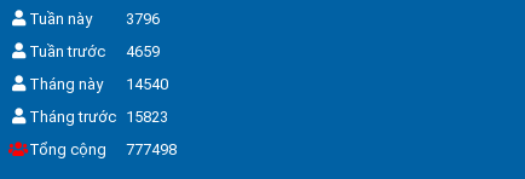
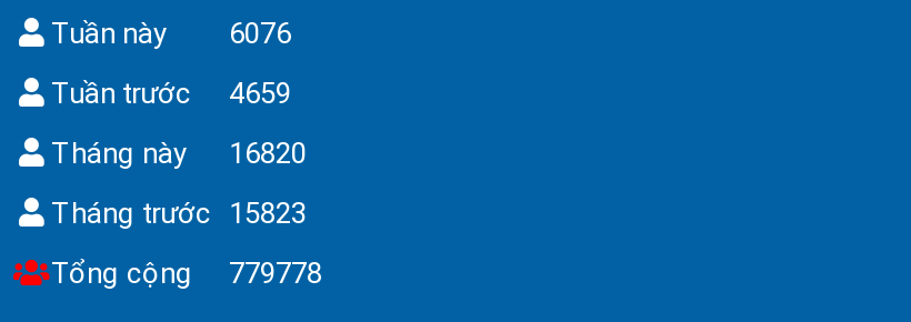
- Tuần này 3796
+ Tuần này 6076

- Tháng này 14540
+ Tháng này 16820

- Tổng cộng 777498
+ Tổng cộng 779778
